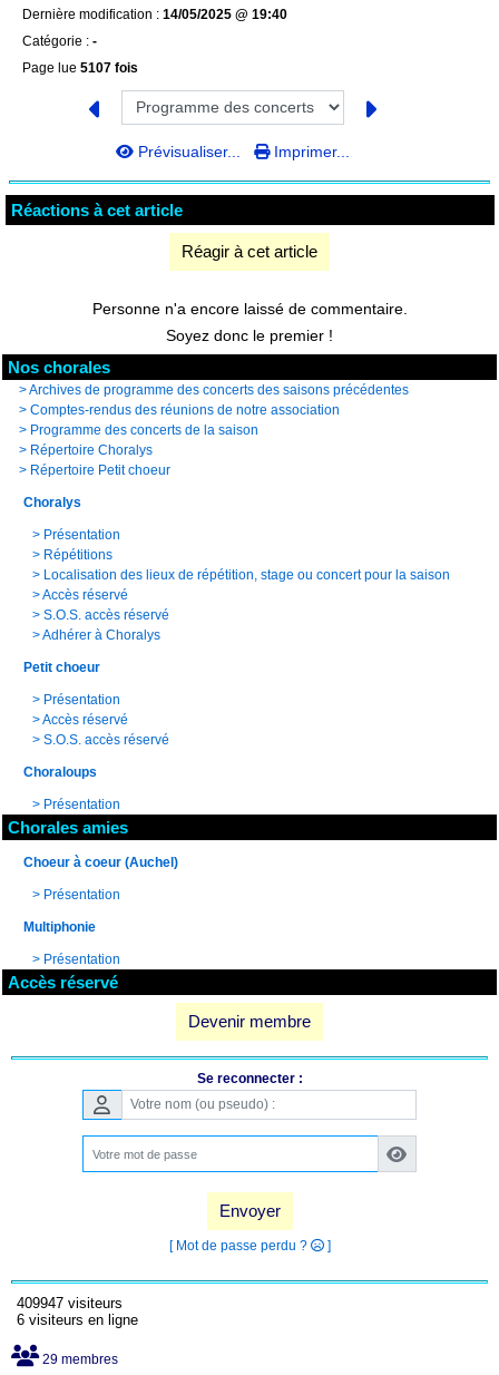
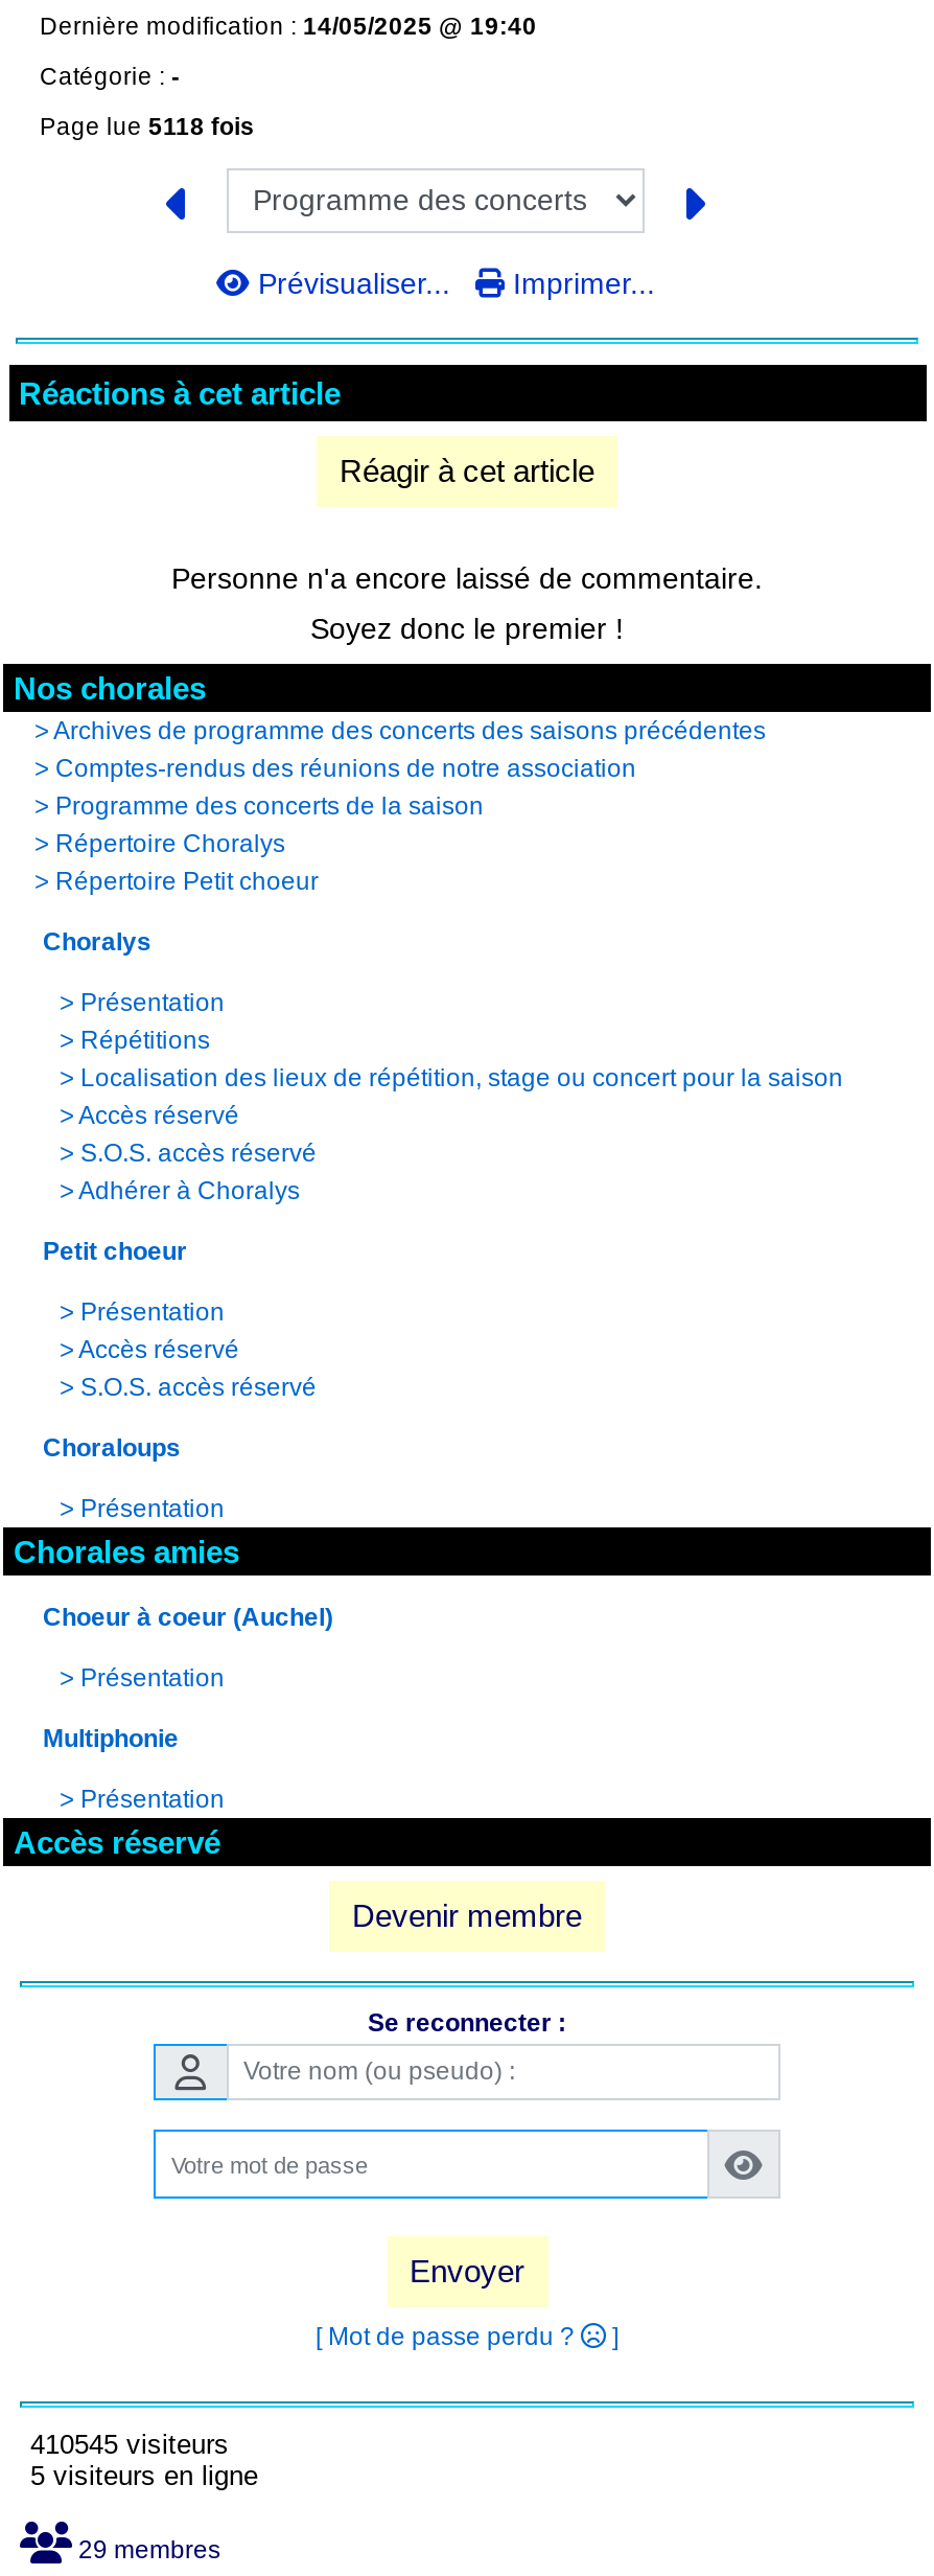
- Page lue 5107 fois
+ Page lue 5118 fois

- 409947 visiteurs
+ 410545 visiteurs

- 6 visiteurs en ligne
+ 5 visiteurs en ligne
